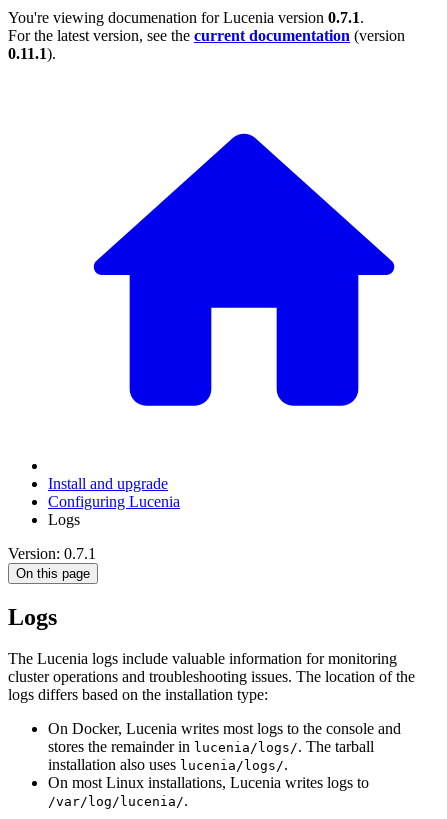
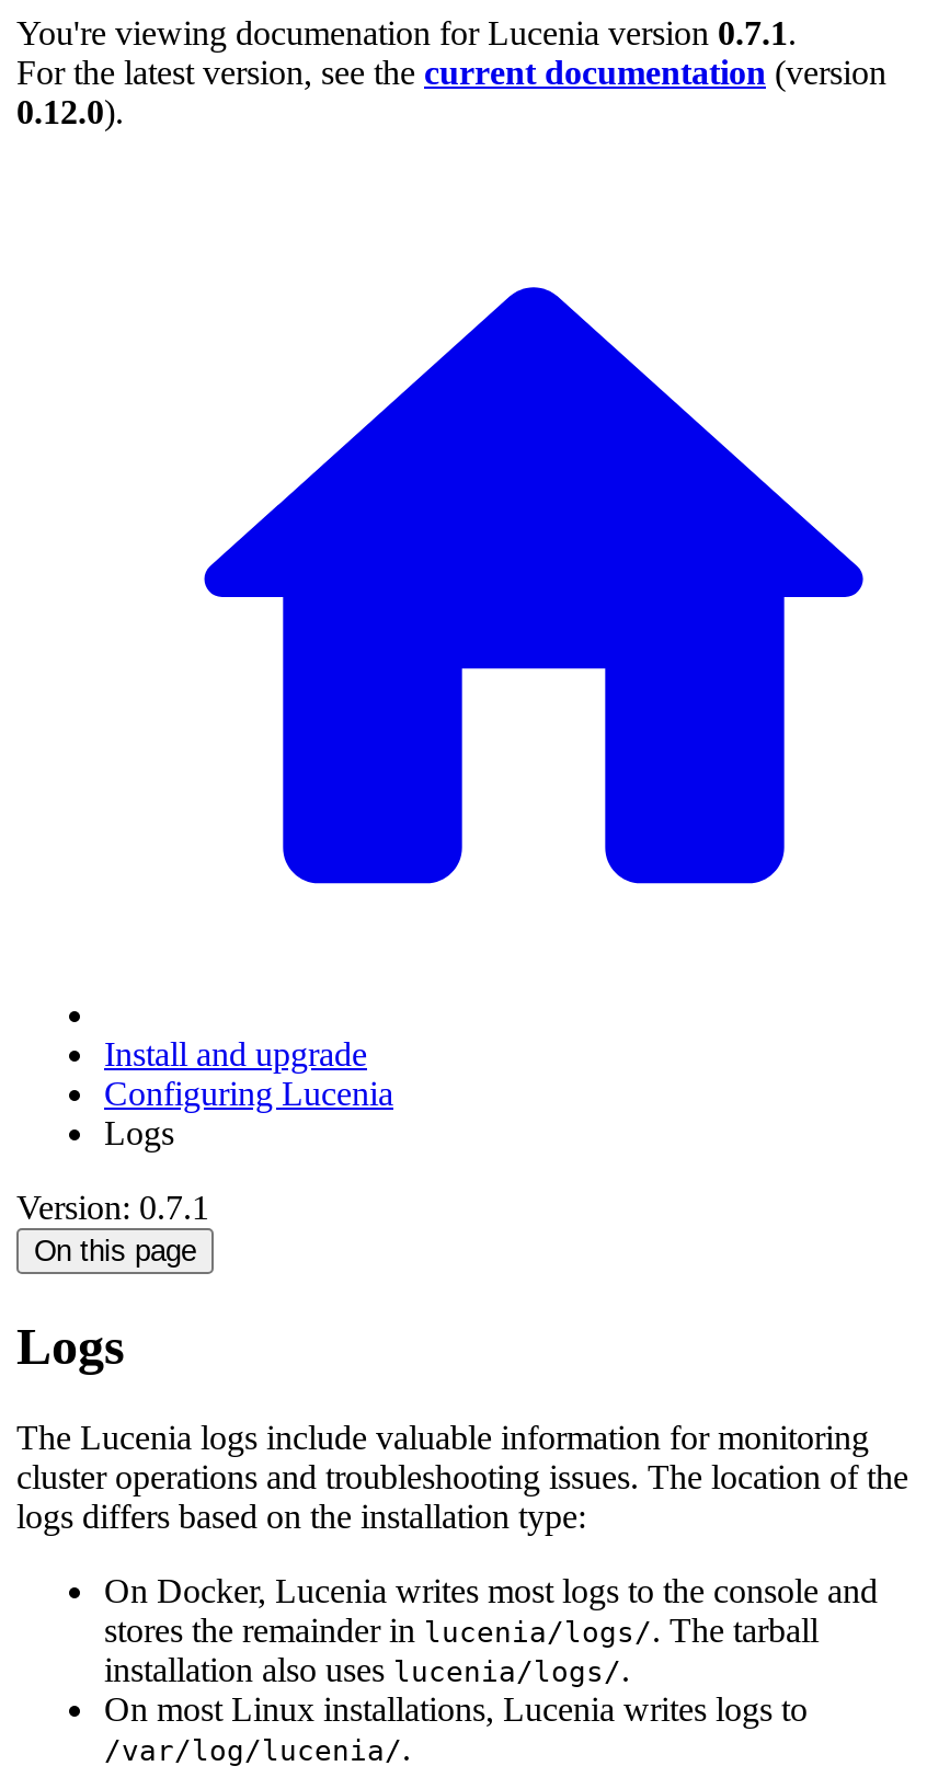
- 0.11.1).
+ 0.12.0).
